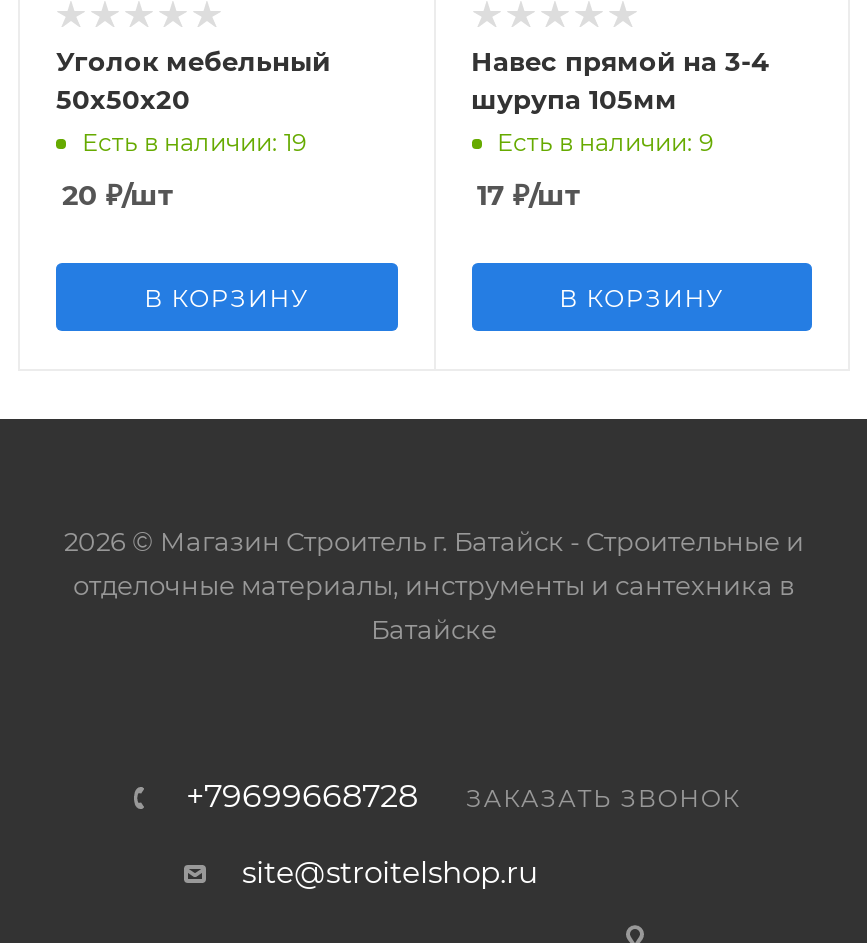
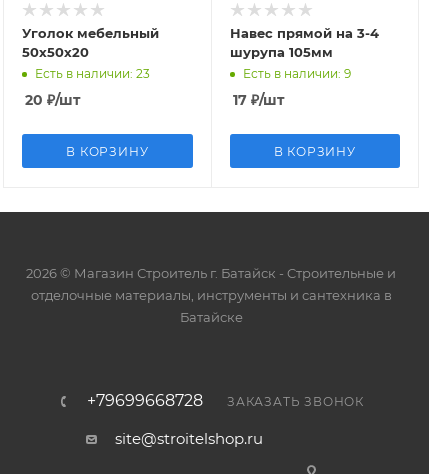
- Есть в наличии: 19
+ Есть в наличии: 23
